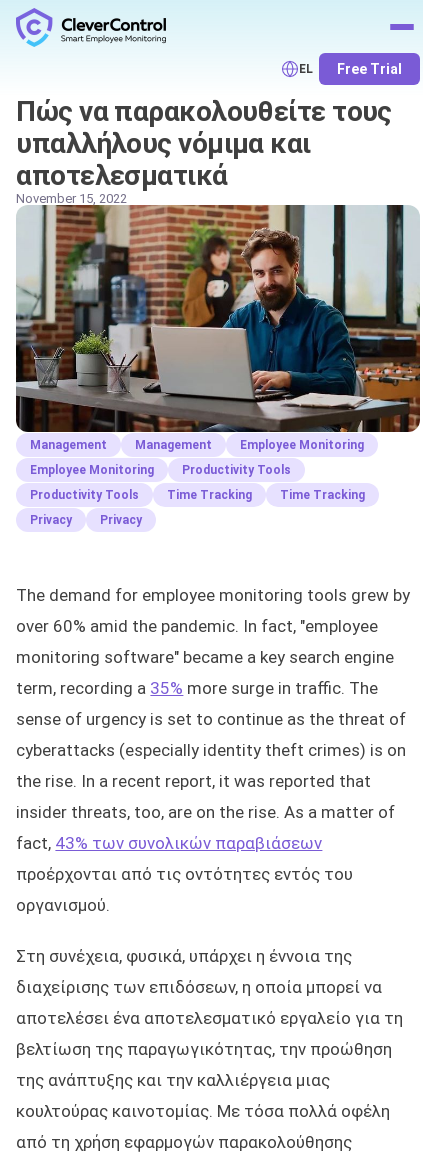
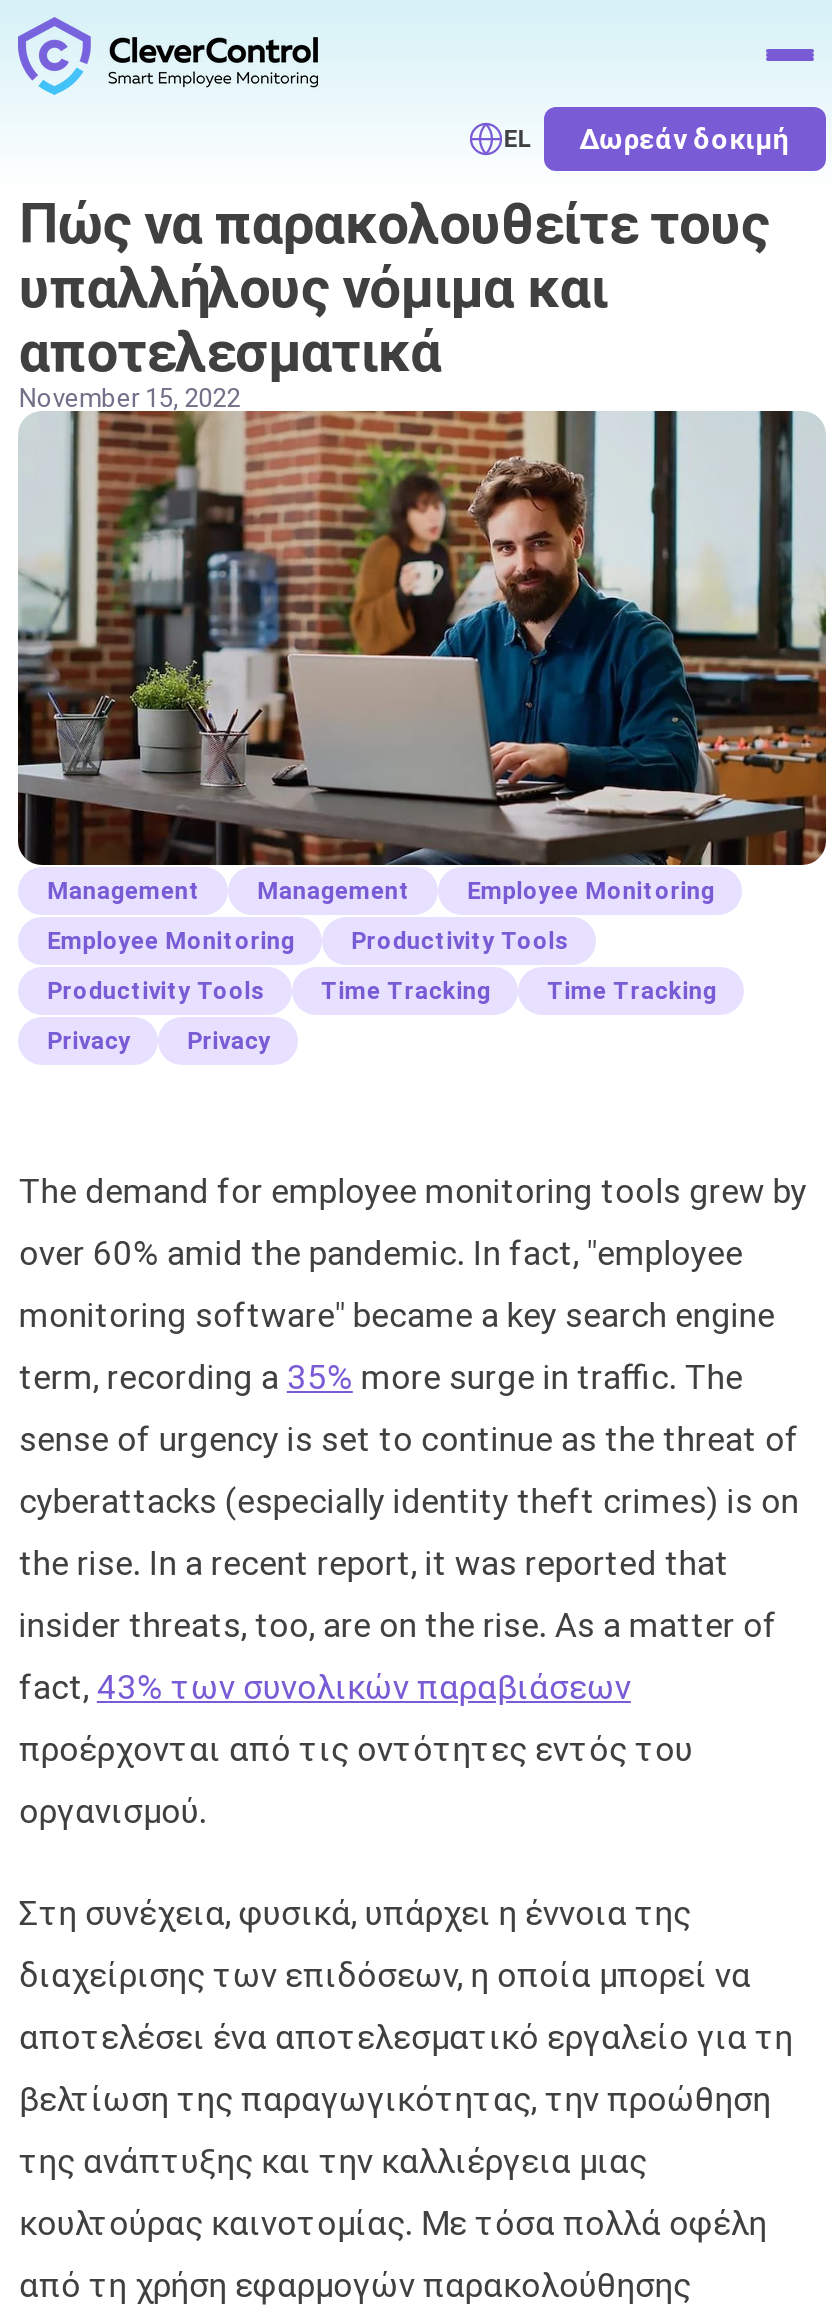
- Free Trial
+ Δωρεάν δοκιμή
